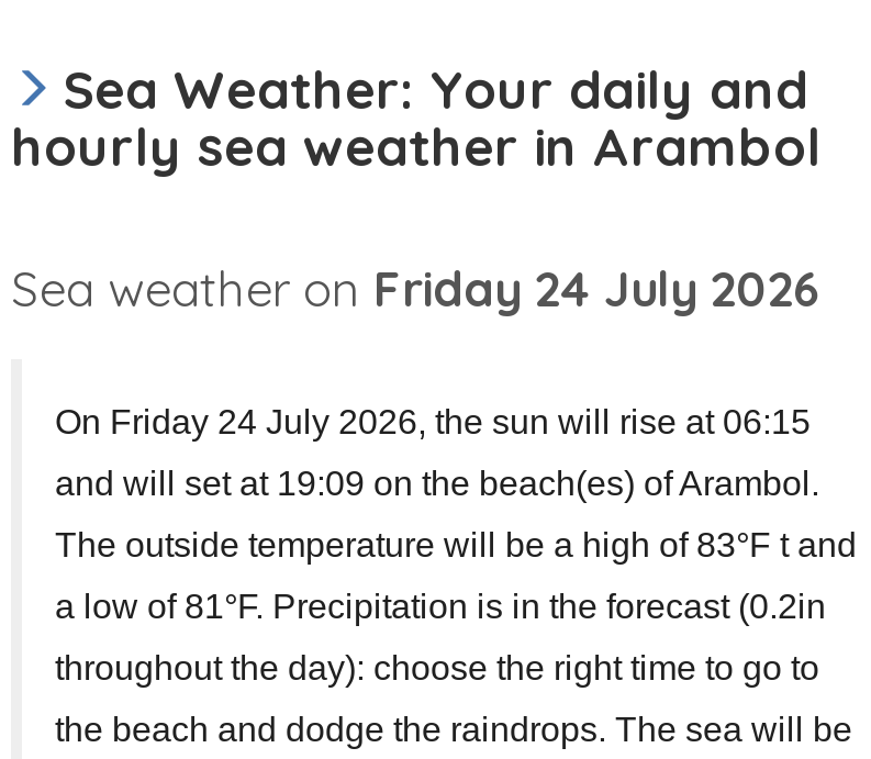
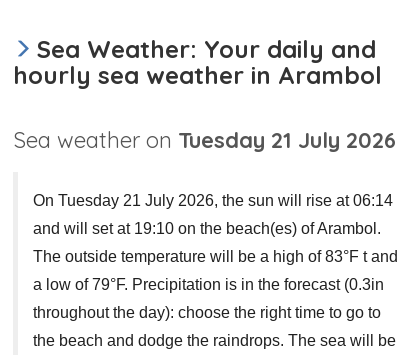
- Sea weather on Friday 24 July 2026
+ Sea weather on Tuesday 21 July 2026

- On Friday 24 July 2026, the sun will rise at 06:15
+ On Tuesday 21 July 2026, the sun will rise at 06:14

- and will set at 19:09 on the beach(es) of Arambol.
+ and will set at 19:10 on the beach(es) of Arambol.

- a low of 81°F. Precipitation is in the forecast (0.2in
+ a low of 79°F. Precipitation is in the forecast (0.3in
